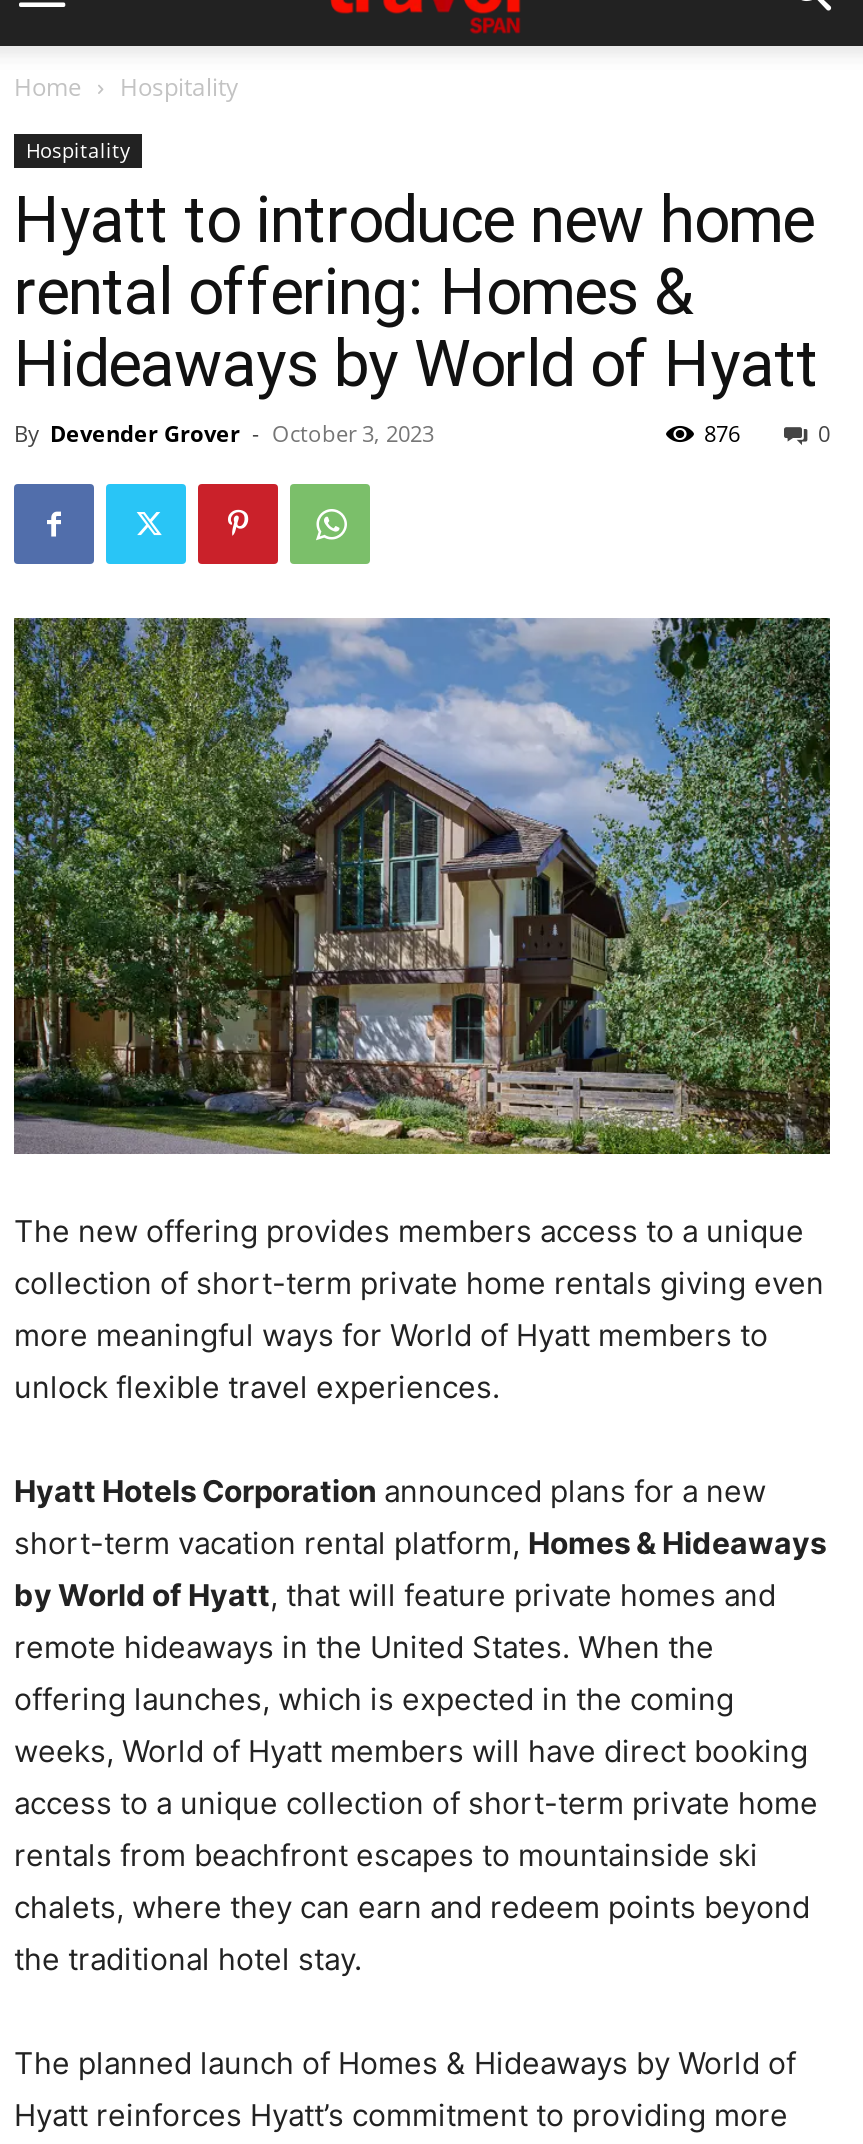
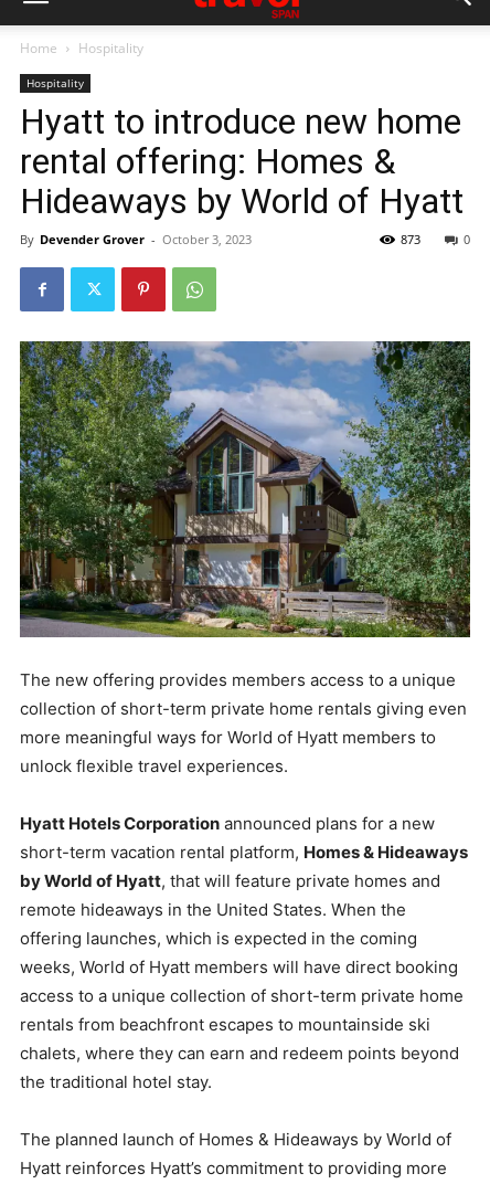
- 876
+ 873
